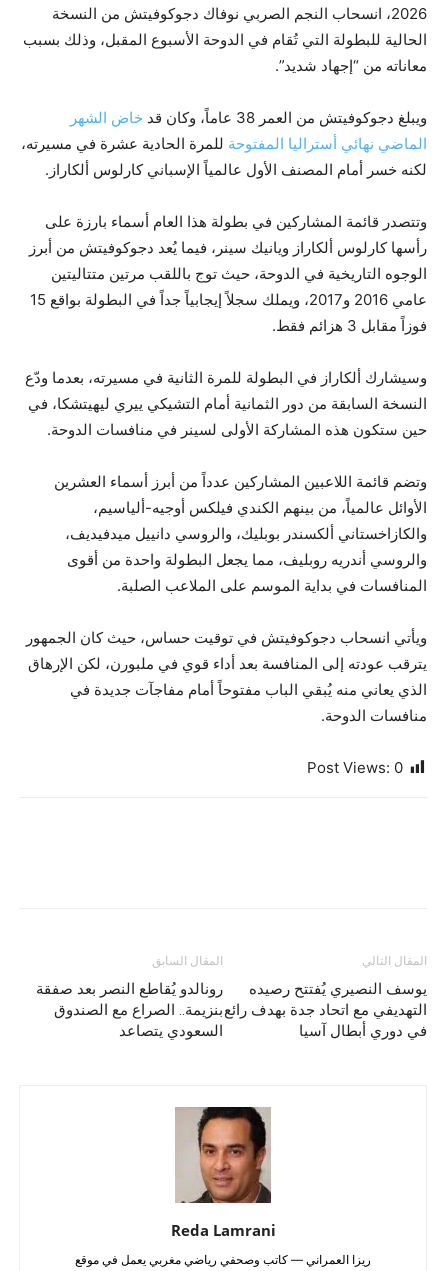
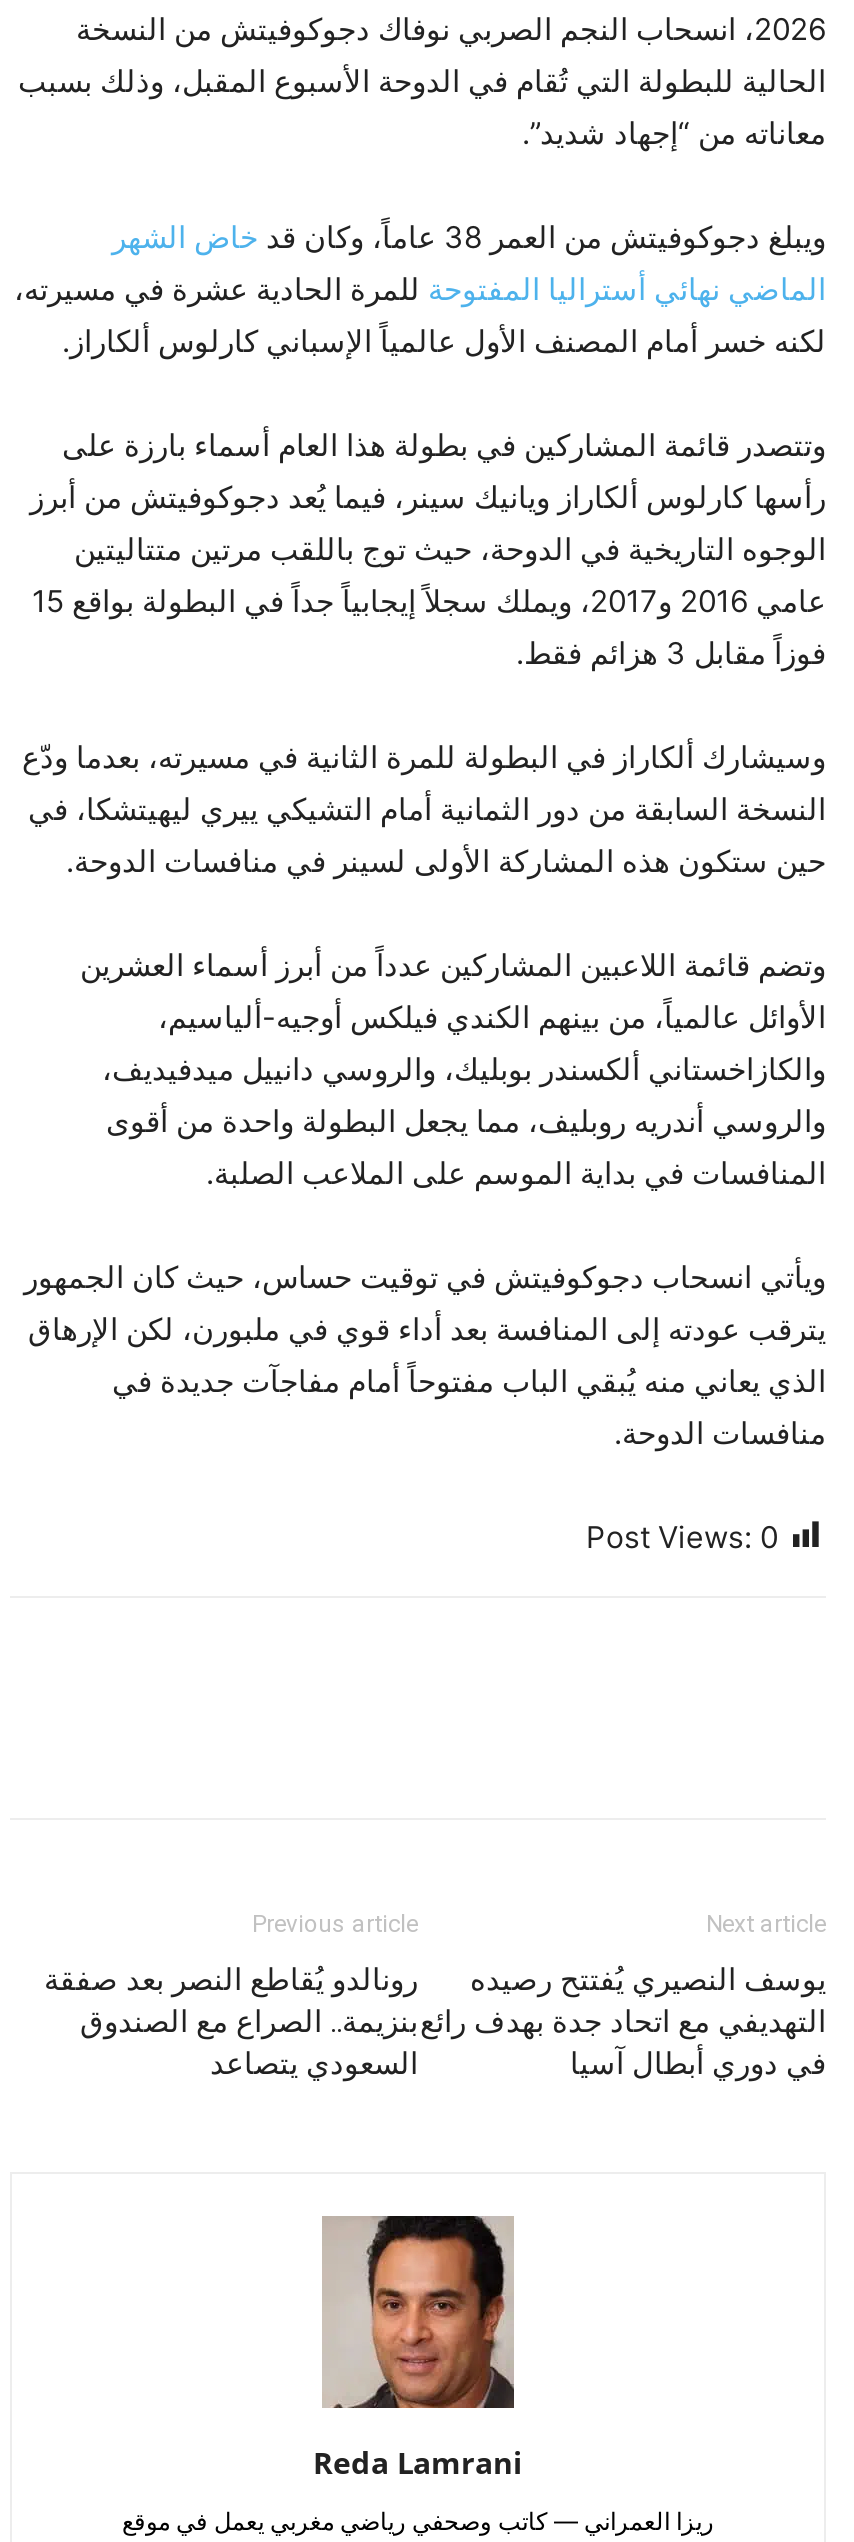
- المقال السابق
+ Previous article

- المقال التالي
+ Next article
